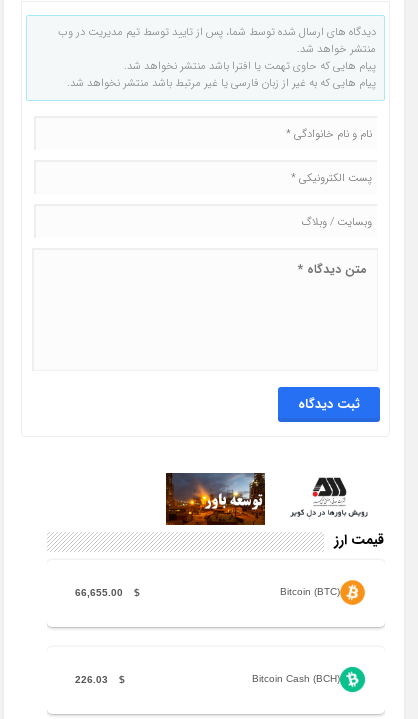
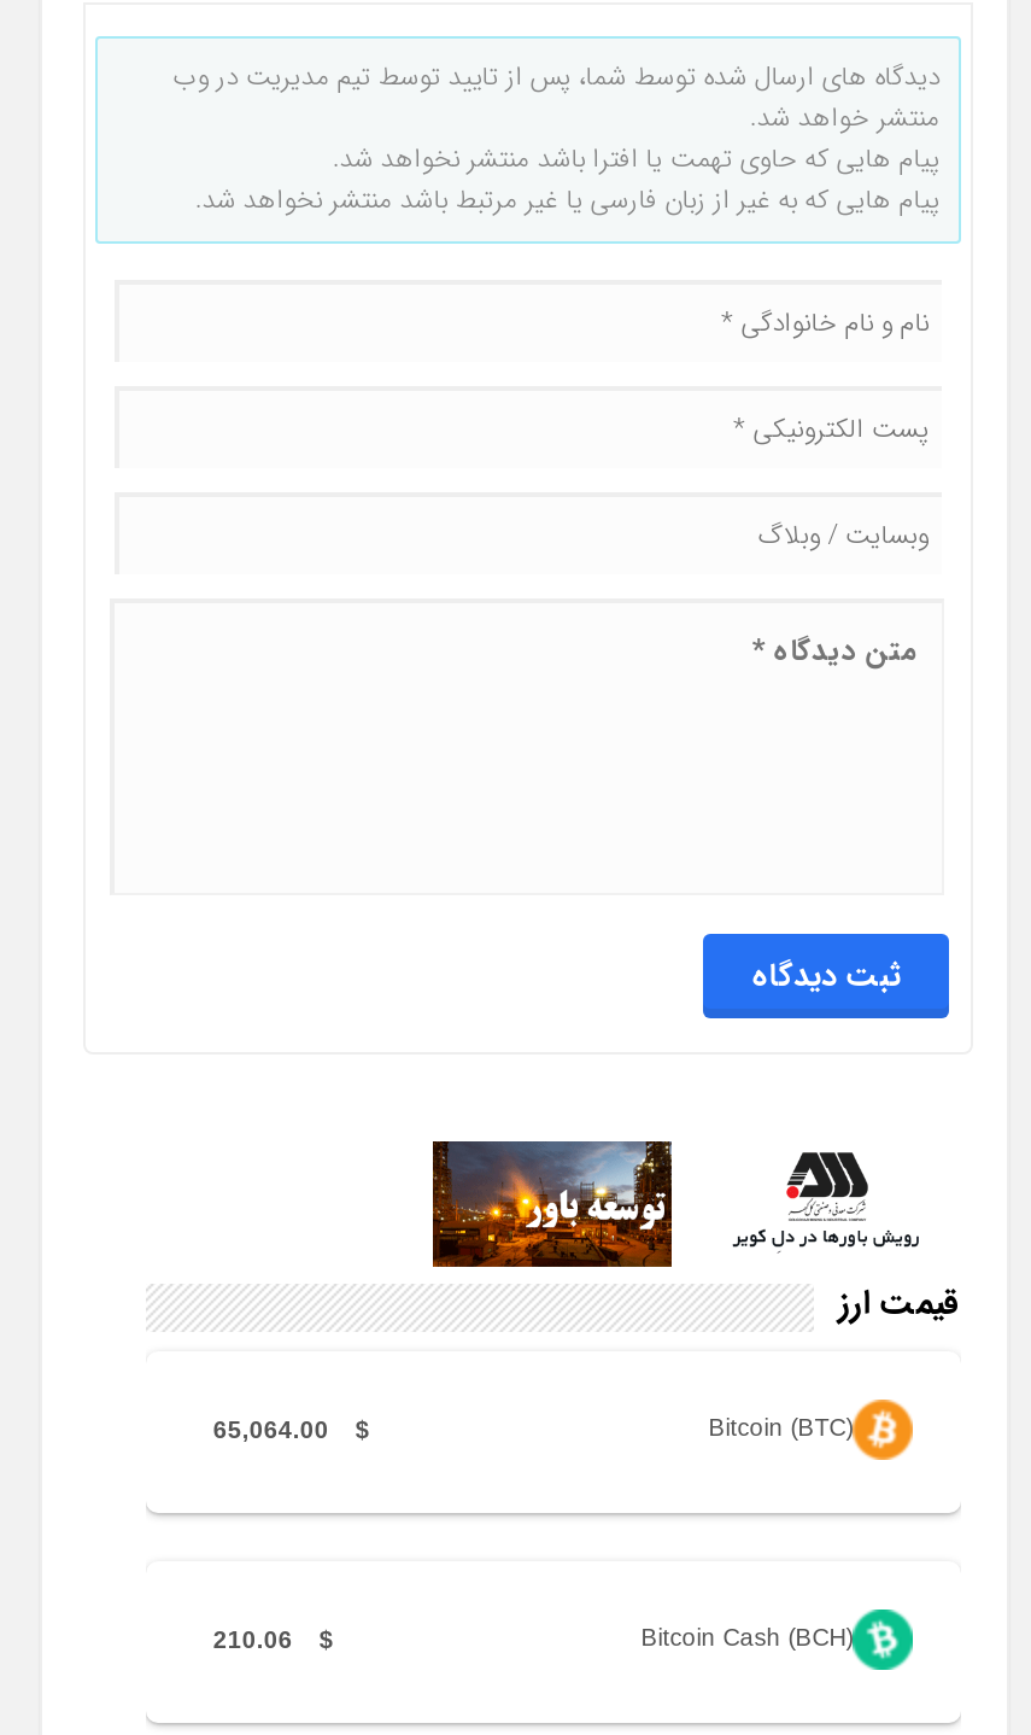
- 66,655.00
+ 65,064.00

- 226.03
+ 210.06
